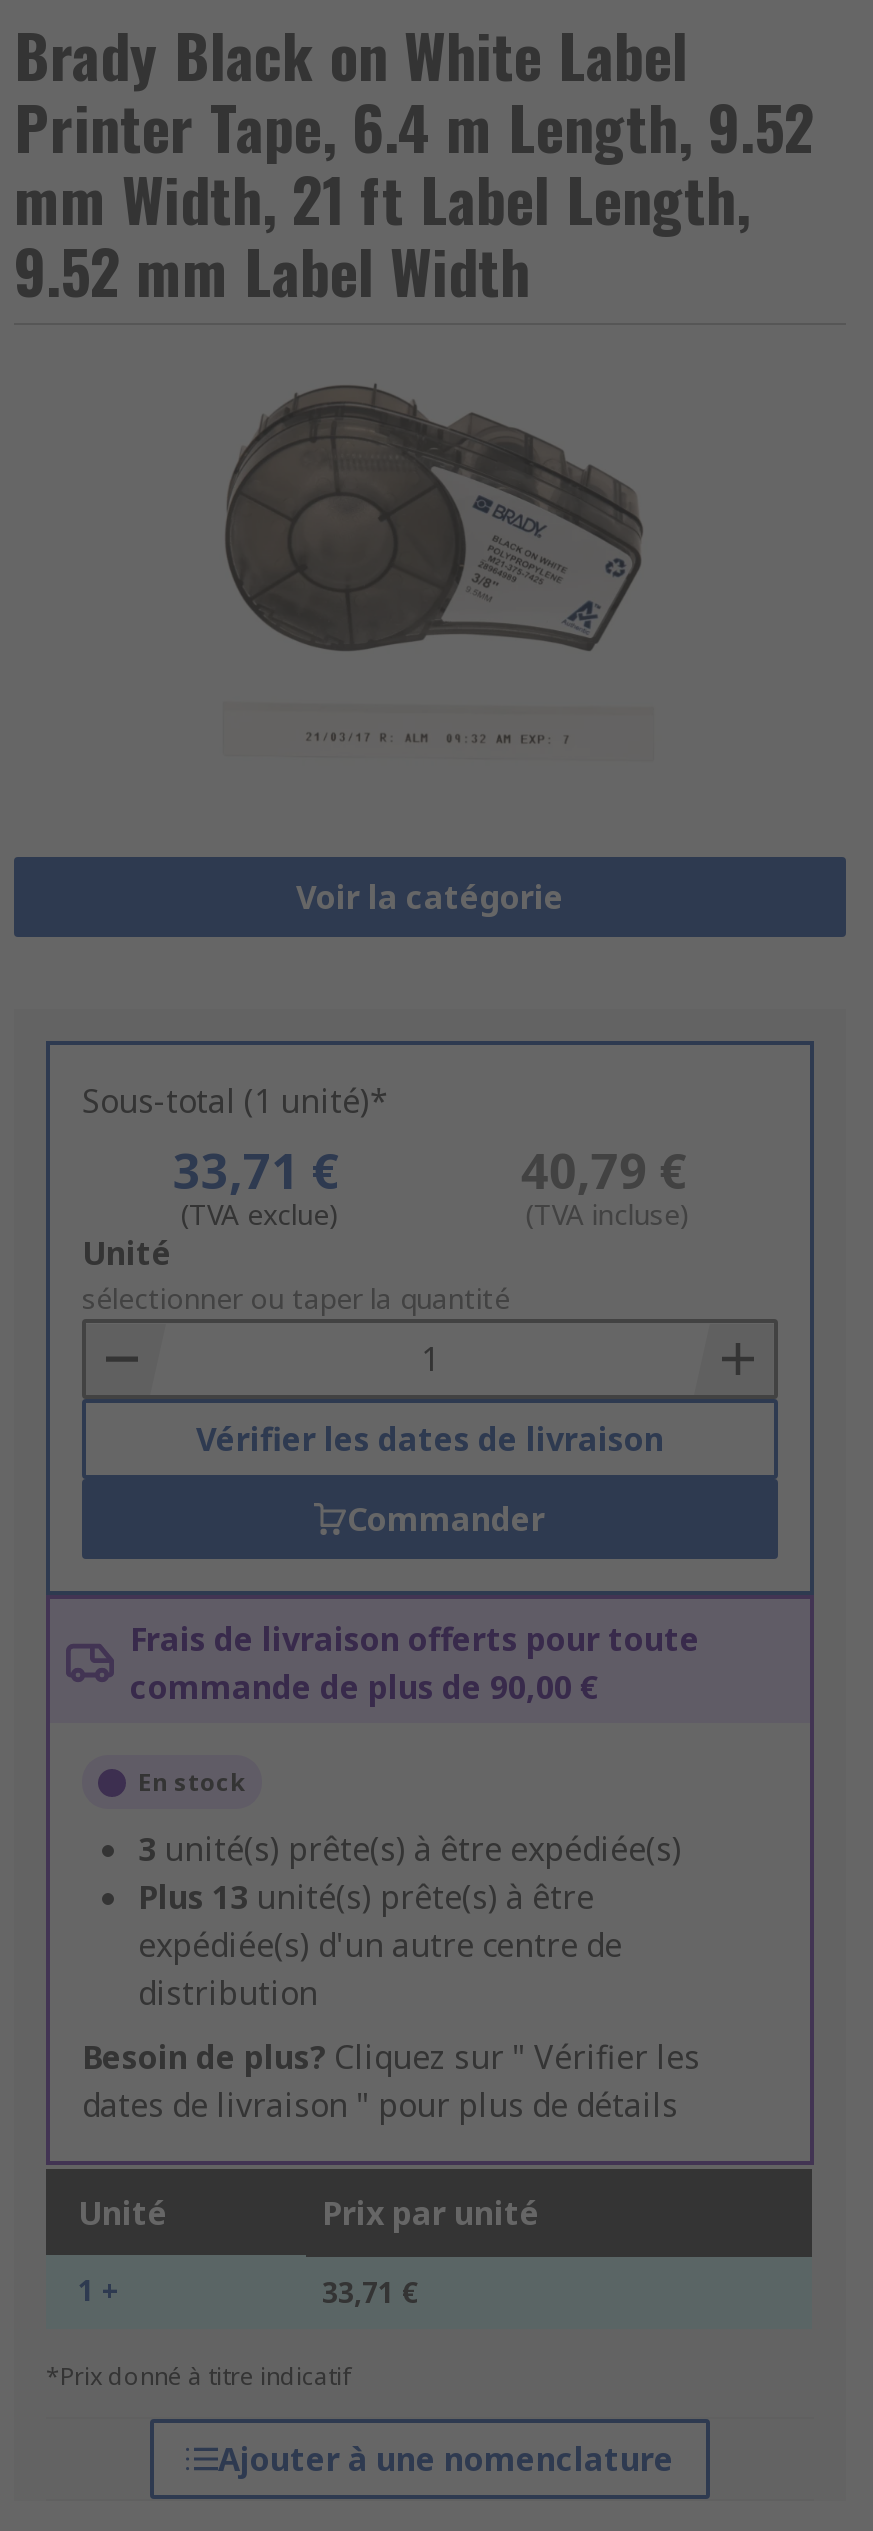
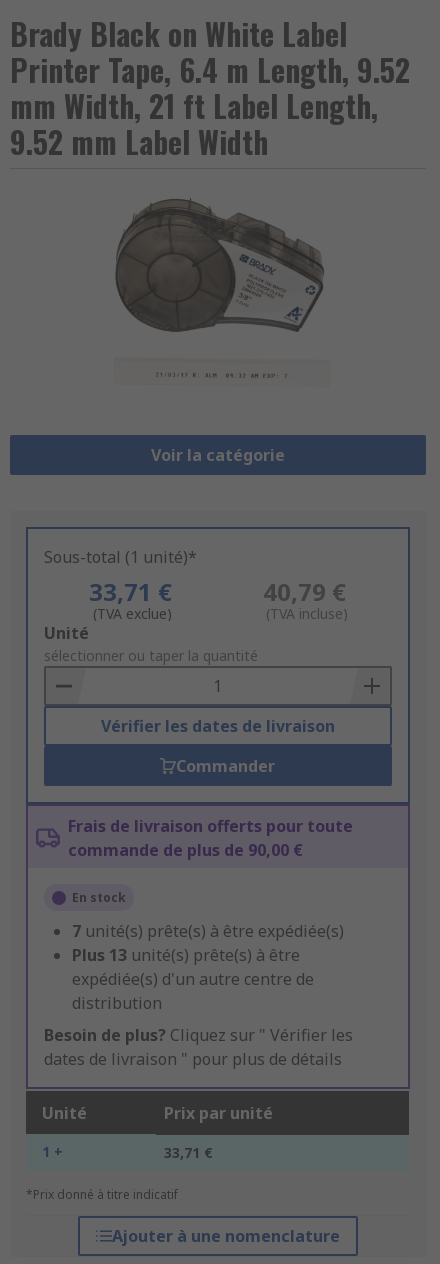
- 3 unité(s) prête(s) à être expédiée(s)
+ 7 unité(s) prête(s) à être expédiée(s)
